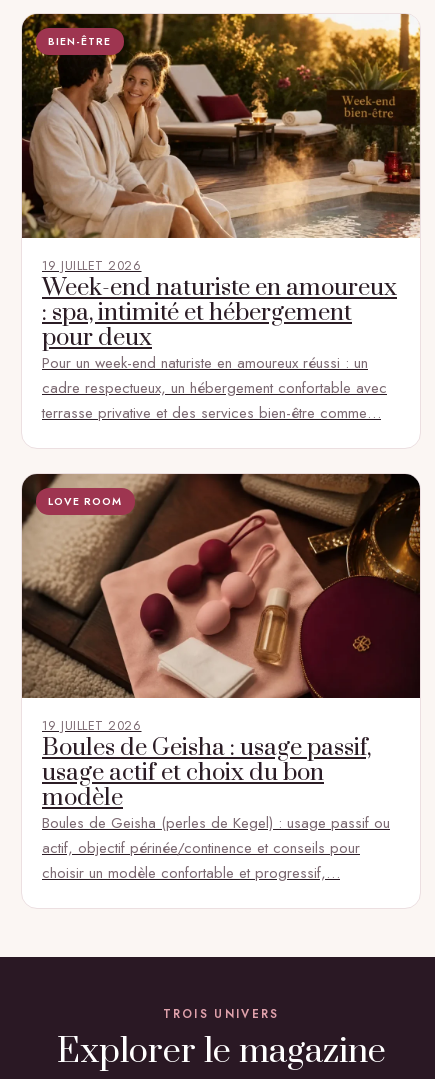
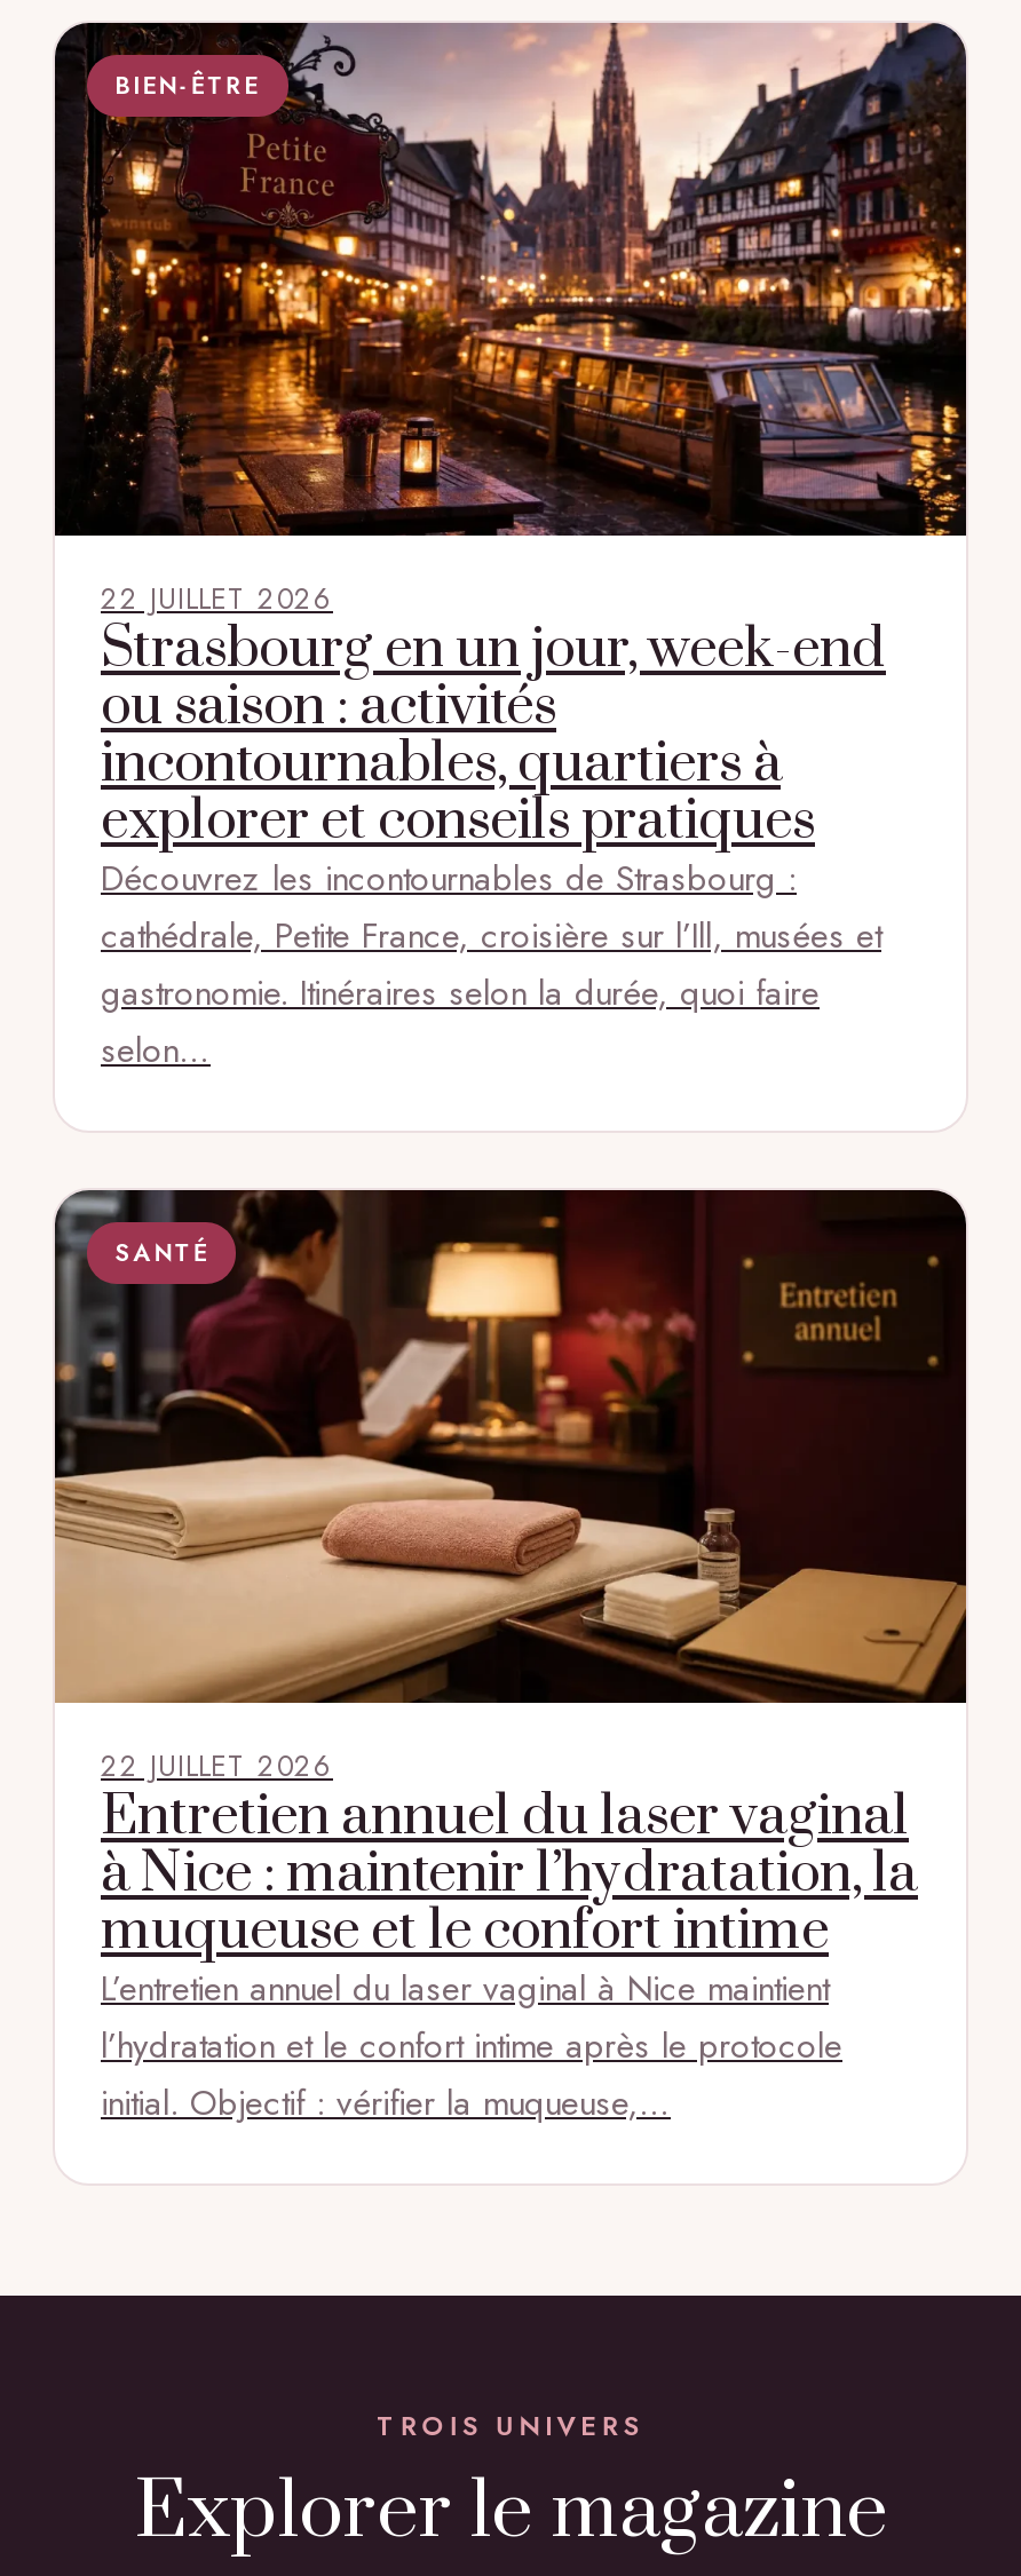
- [image]
- 19 JUILLET 2026
+ [image]
+ 22 JUILLET 2026

- Week-end naturiste en amoureux
- : spa, intimité et hébergement
- pour deux
+ Strasbourg en un jour, week-end
+ ou saison : activités
+ incontournables, quartiers à
+ explorer et conseils pratiques

- Pour un week-end naturiste en amoureux réussi : un
- cadre respectueux, un hébergement confortable avec
- terrasse privative et des services bien-être comme…
+ Découvrez les incontournables de Strasbourg :
+ cathédrale, Petite France, croisière sur l’Ill, musées et
+ gastronomie. Itinéraires selon la durée, quoi faire
+ selon…

- [image]
- LOVE ROOM
+ [image]
+ SANTÉ

- 19 JUILLET 2026
+ 22 JUILLET 2026

- Boules de Geisha : usage passif,
- usage actif et choix du bon
- modèle
+ Entretien annuel du laser vaginal
+ à Nice : maintenir l’hydratation, la
+ muqueuse et le confort intime

- Boules de Geisha (perles de Kegel) : usage passif ou
- actif, objectif périnée/continence et conseils pour
- choisir un modèle confortable et progressif,…
+ L’entretien annuel du laser vaginal à Nice maintient
+ l’hydratation et le confort intime après le protocole
+ initial. Objectif : vérifier la muqueuse,…
